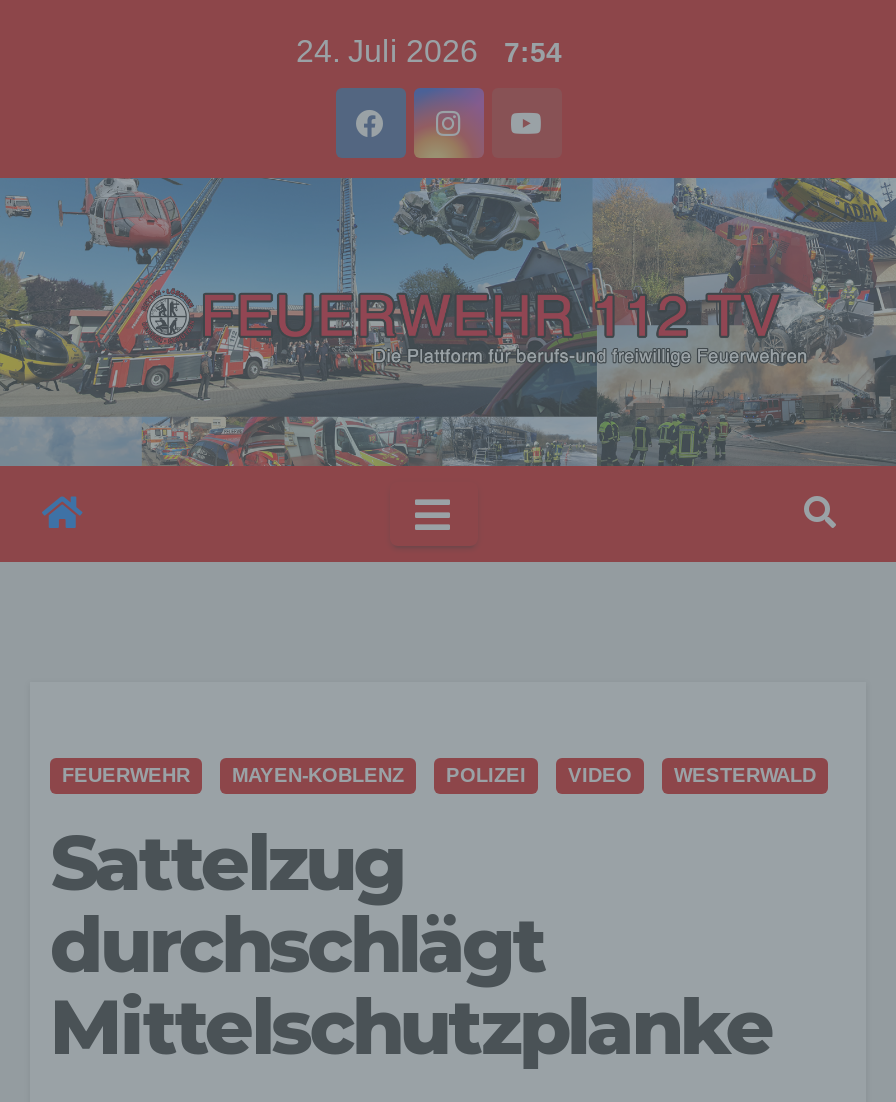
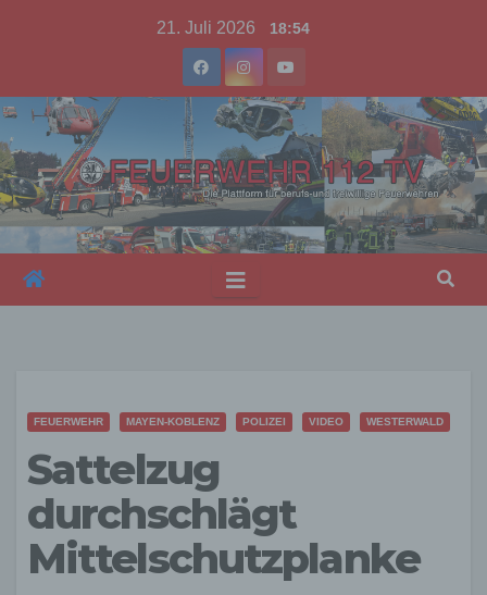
- 24. Juli 2026 7:54
+ 21. Juli 2026 18:54
